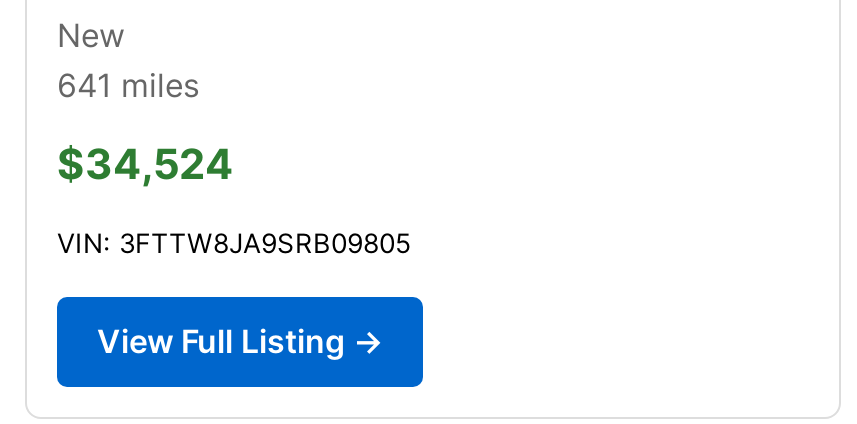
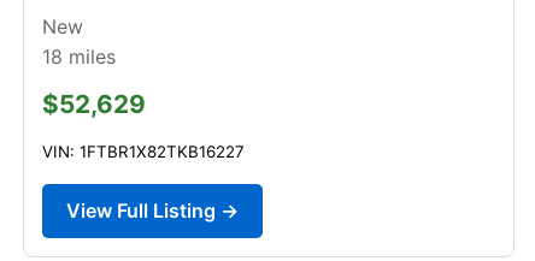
- 641 miles
+ 18 miles

- $34,524
+ $52,629

- VIN: 3FTTW8JA9SRB09805
+ VIN: 1FTBR1X82TKB16227
